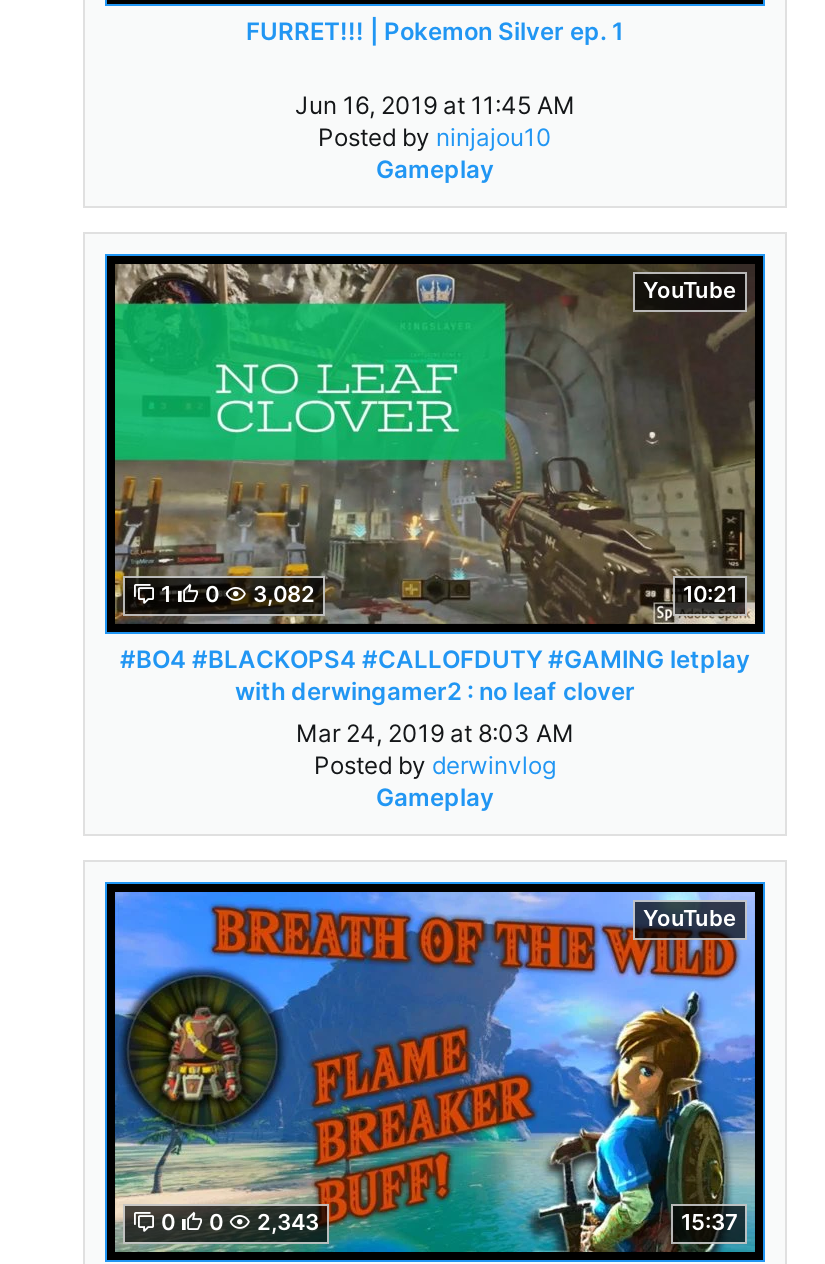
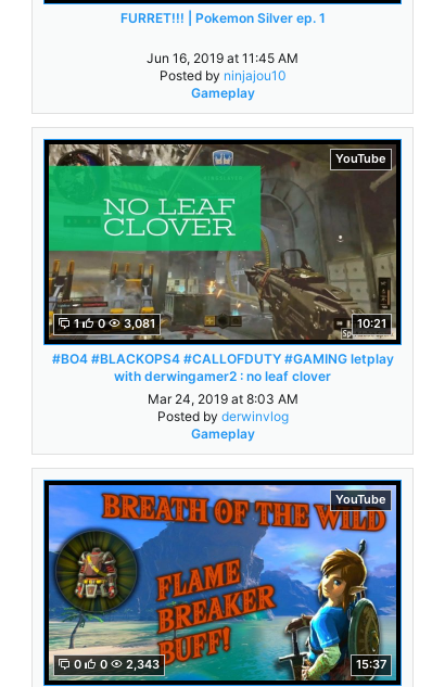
- 1 0 3,082
+ 1 0 3,081
